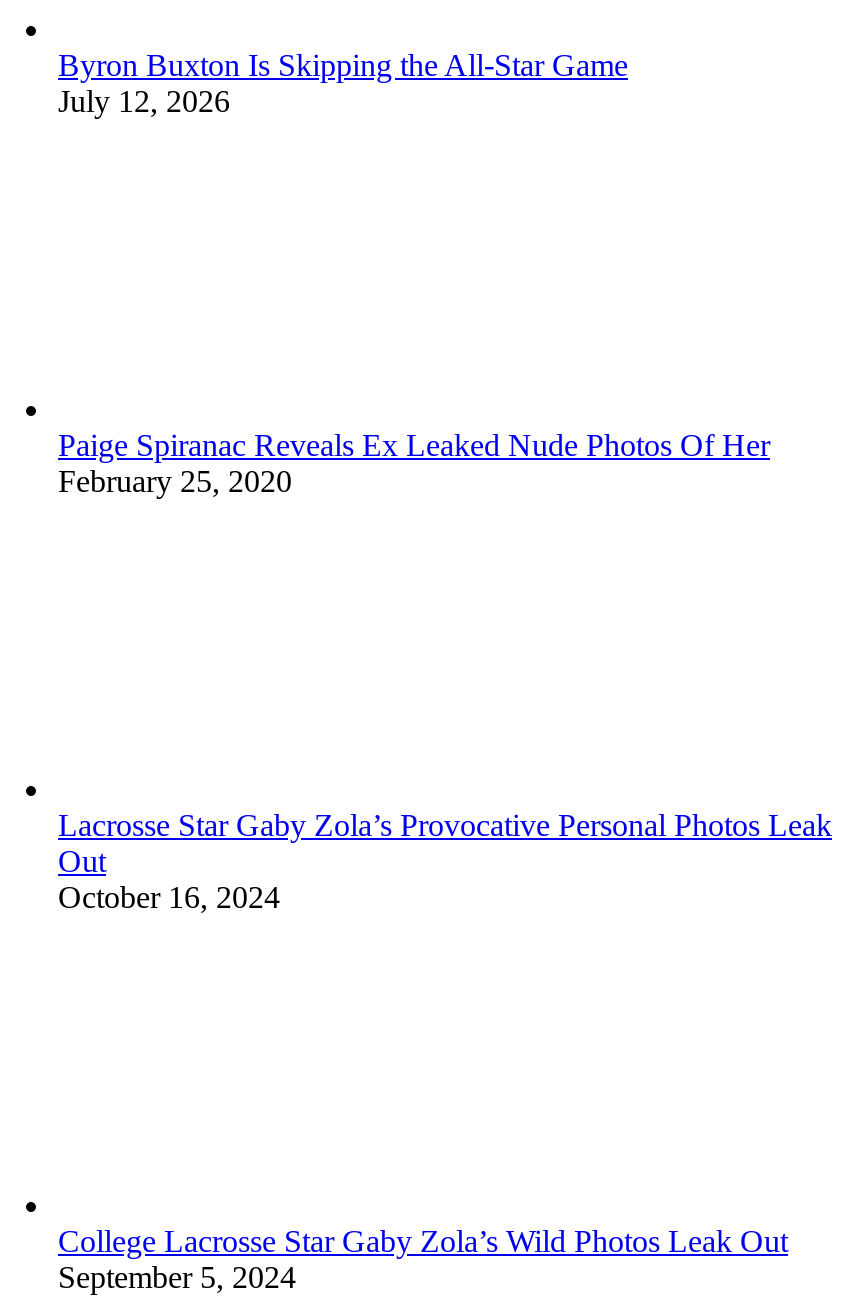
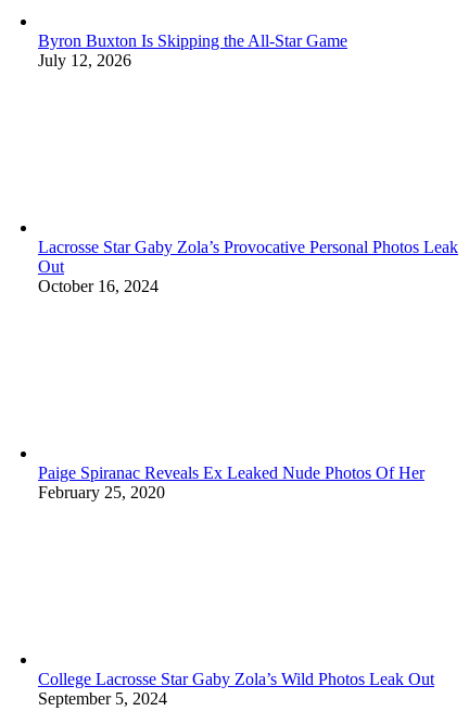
moved down: Paige Spiranac Reveals Ex Leaked Nude Photos Of Her | February 25, 2020

moved up: Lacrosse Star Gaby Zola’s Provocative Personal Photos Leak | Out | October 16, 2024
